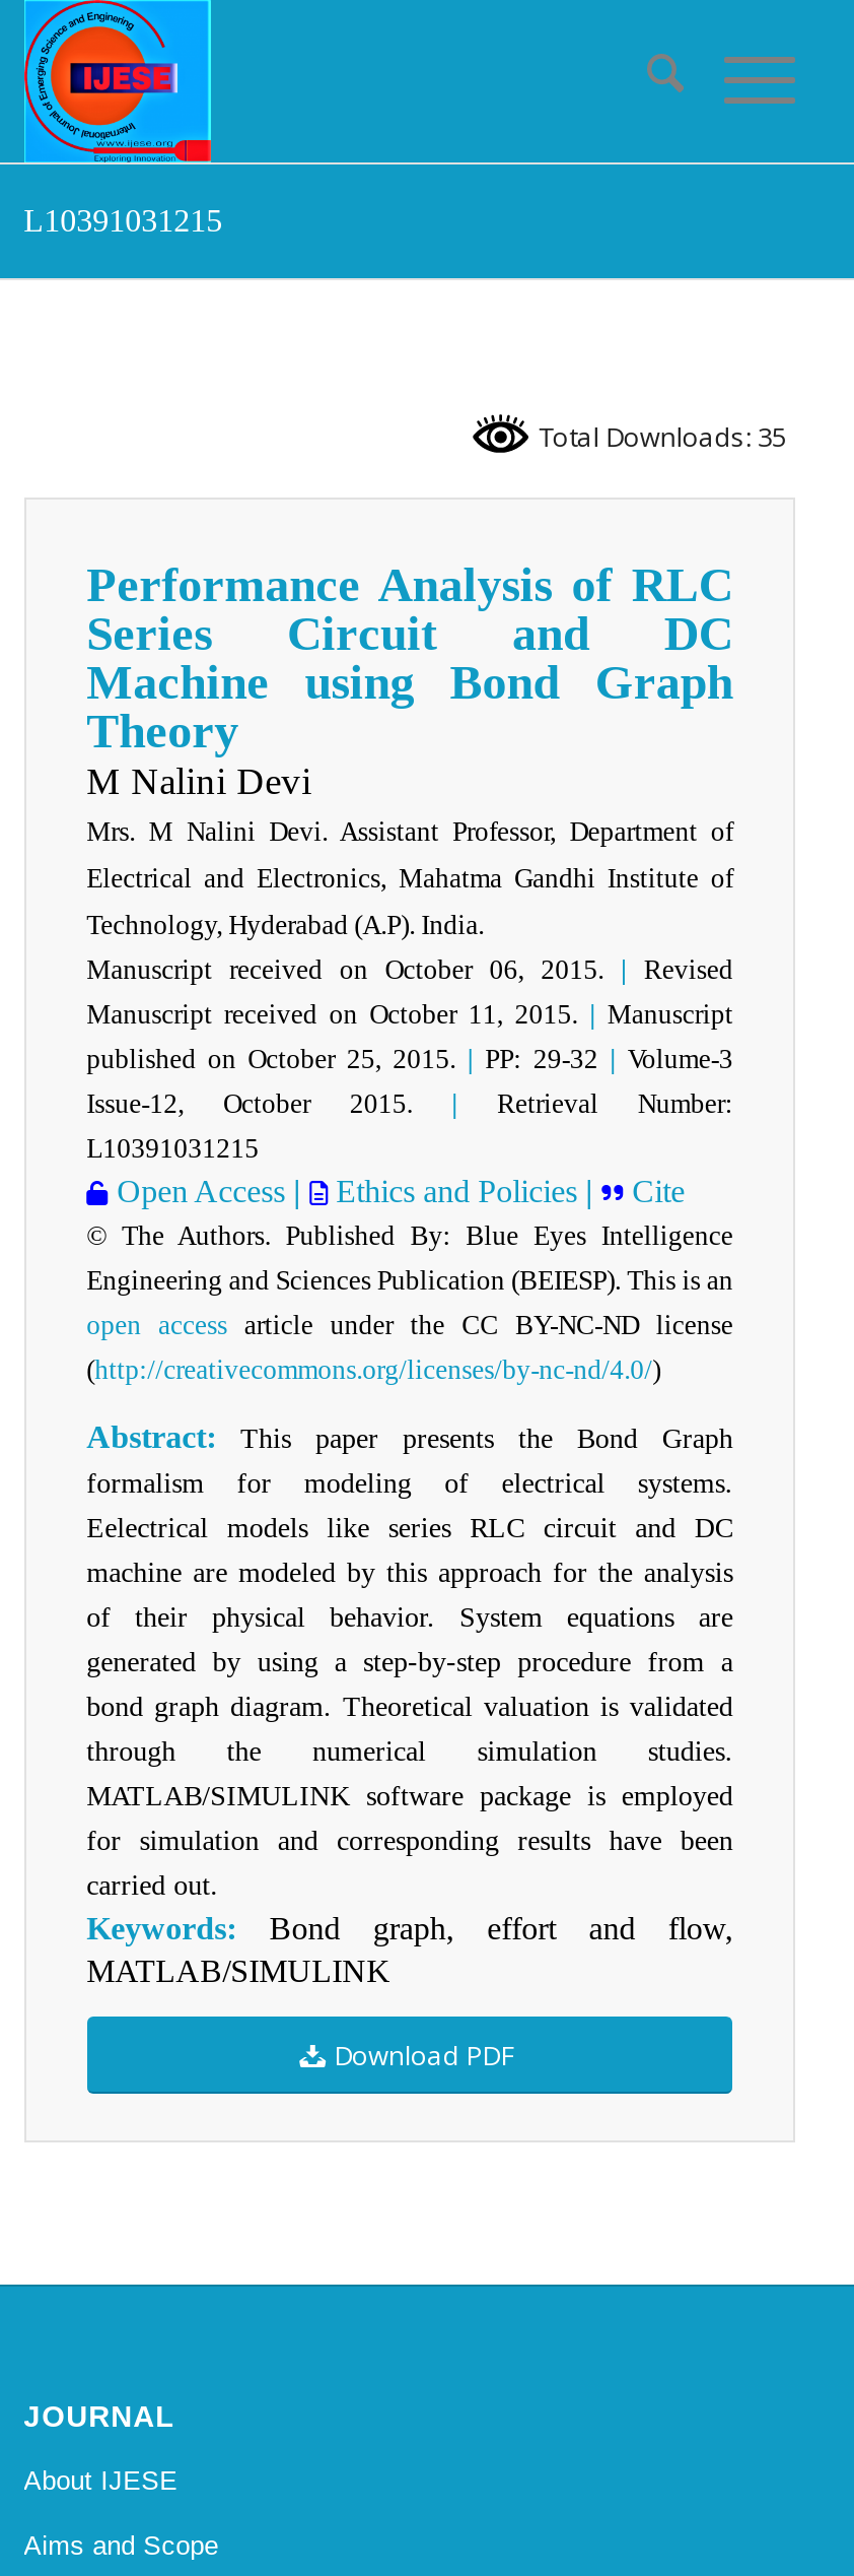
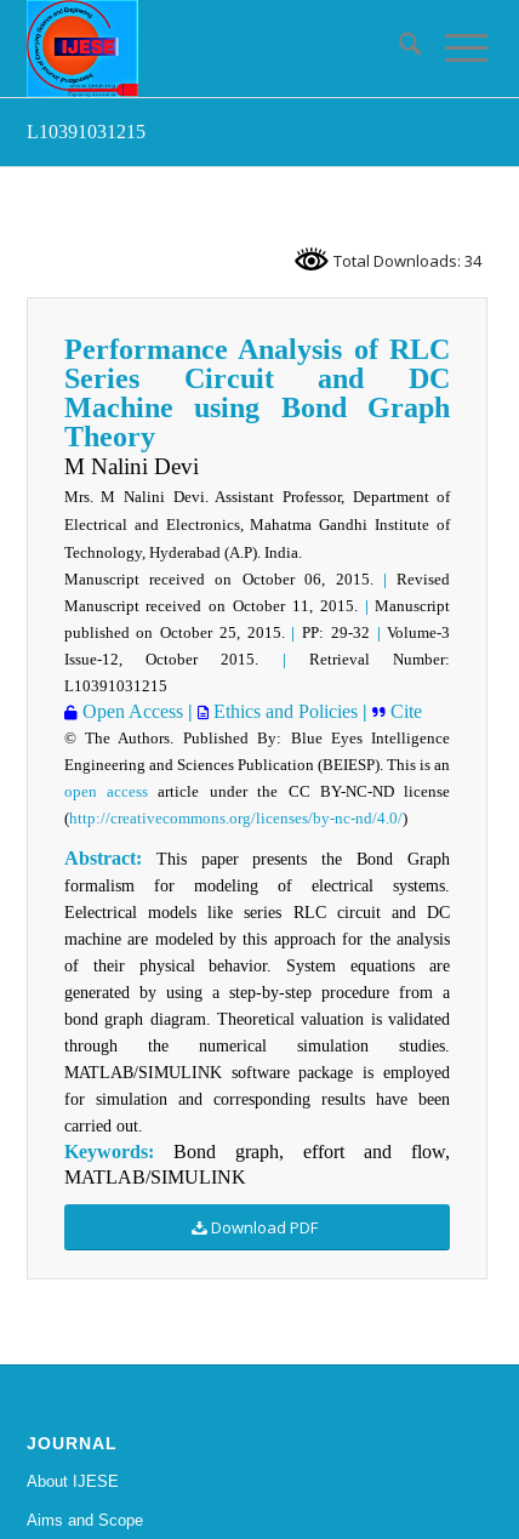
- Total Downloads: 35
+ Total Downloads: 34
